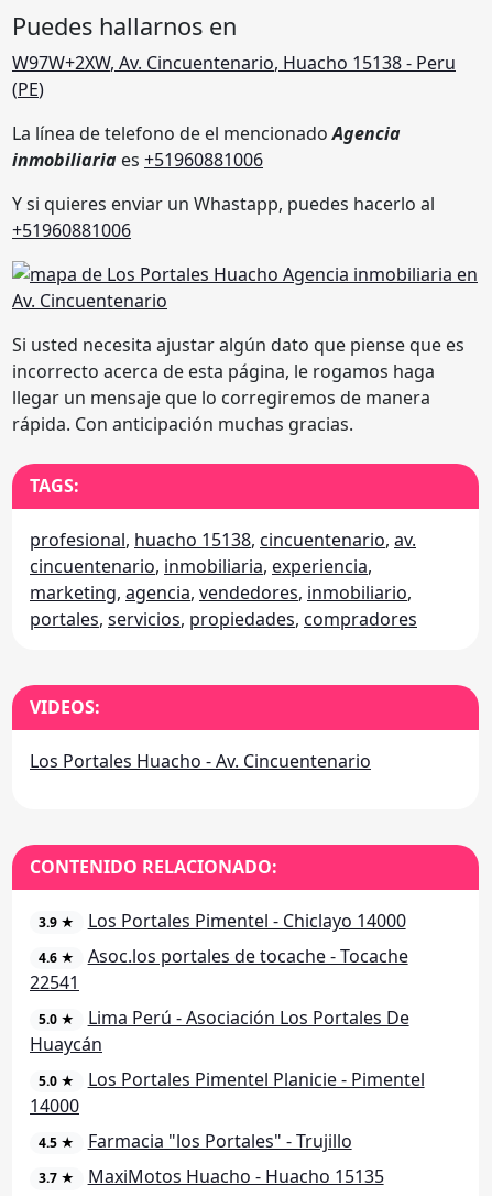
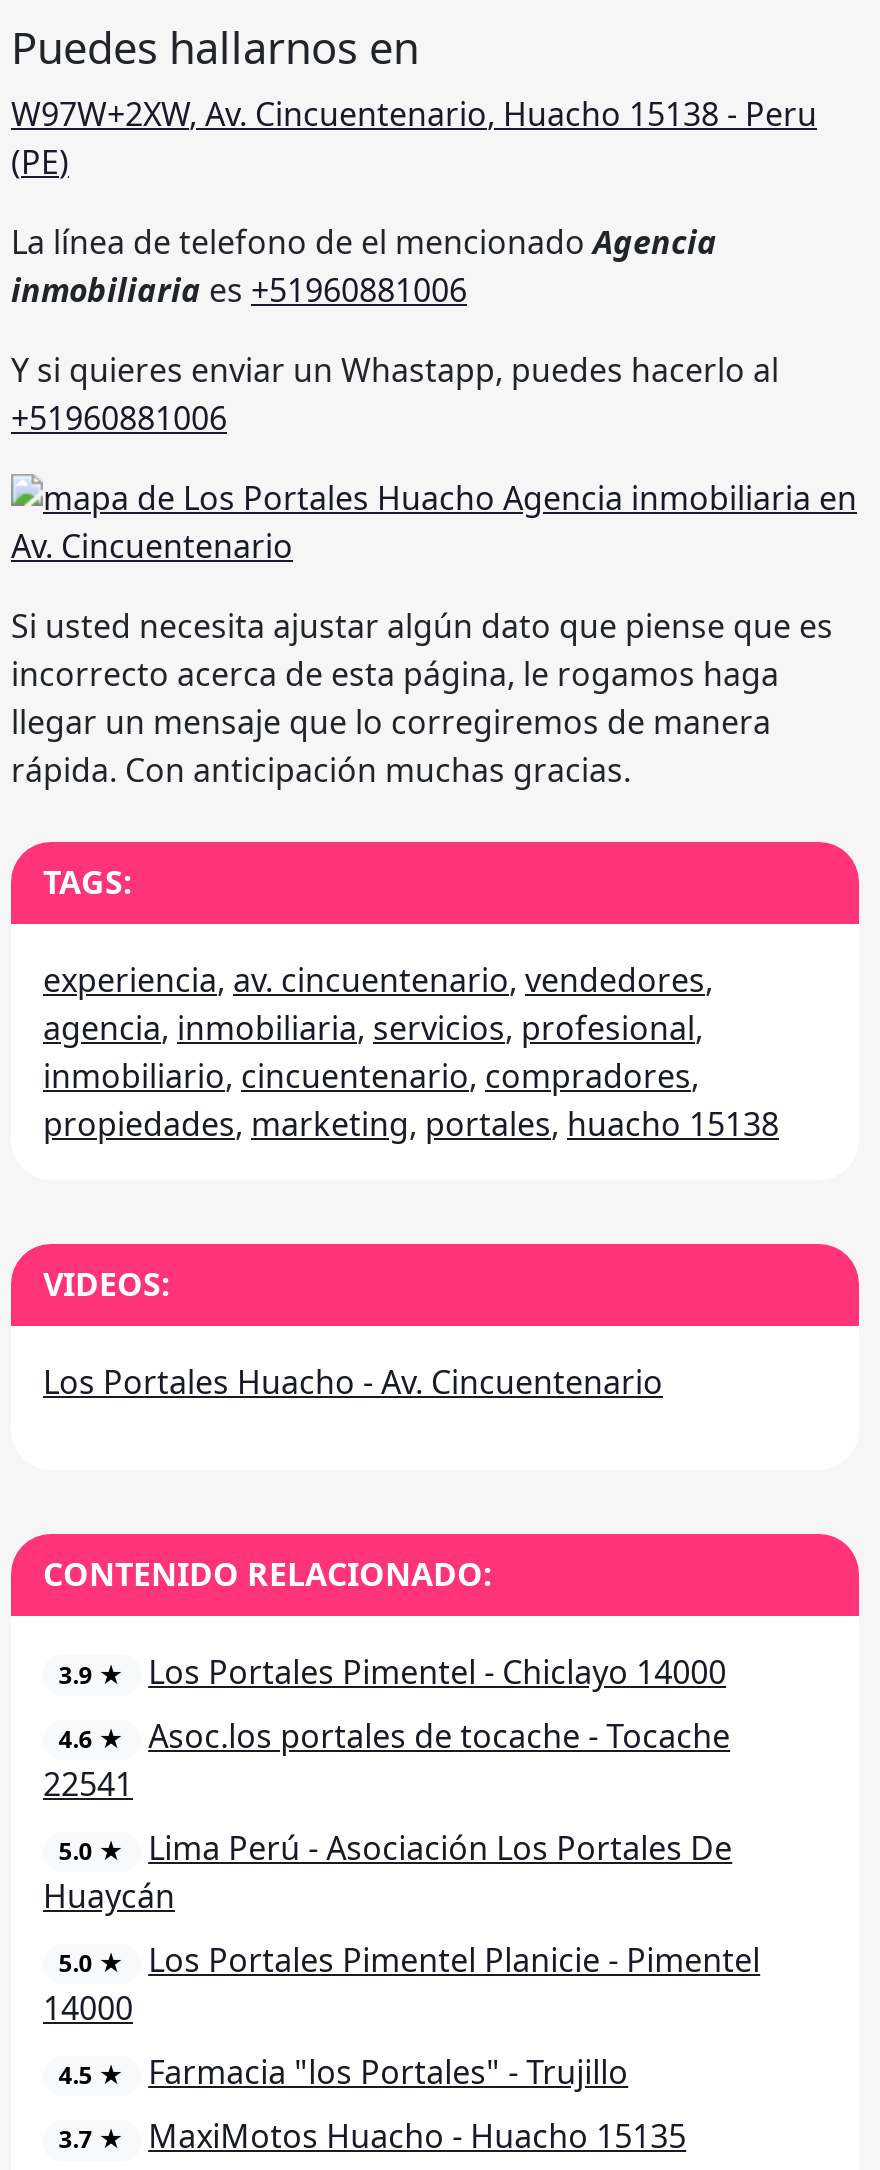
- profesional, huacho 15138, cincuentenario, av.
- cincuentenario, inmobiliaria, experiencia,
- marketing, agencia, vendedores, inmobiliario,
- portales, servicios, propiedades, compradores
+ experiencia, av. cincuentenario, vendedores,
+ agencia, inmobiliaria, servicios, profesional,
+ inmobiliario, cincuentenario, compradores,
+ propiedades, marketing, portales, huacho 15138
